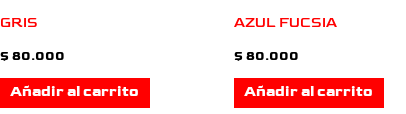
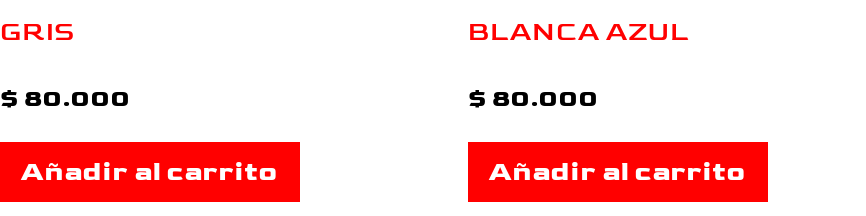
- AZUL FUCSIA
+ BLANCA AZUL
